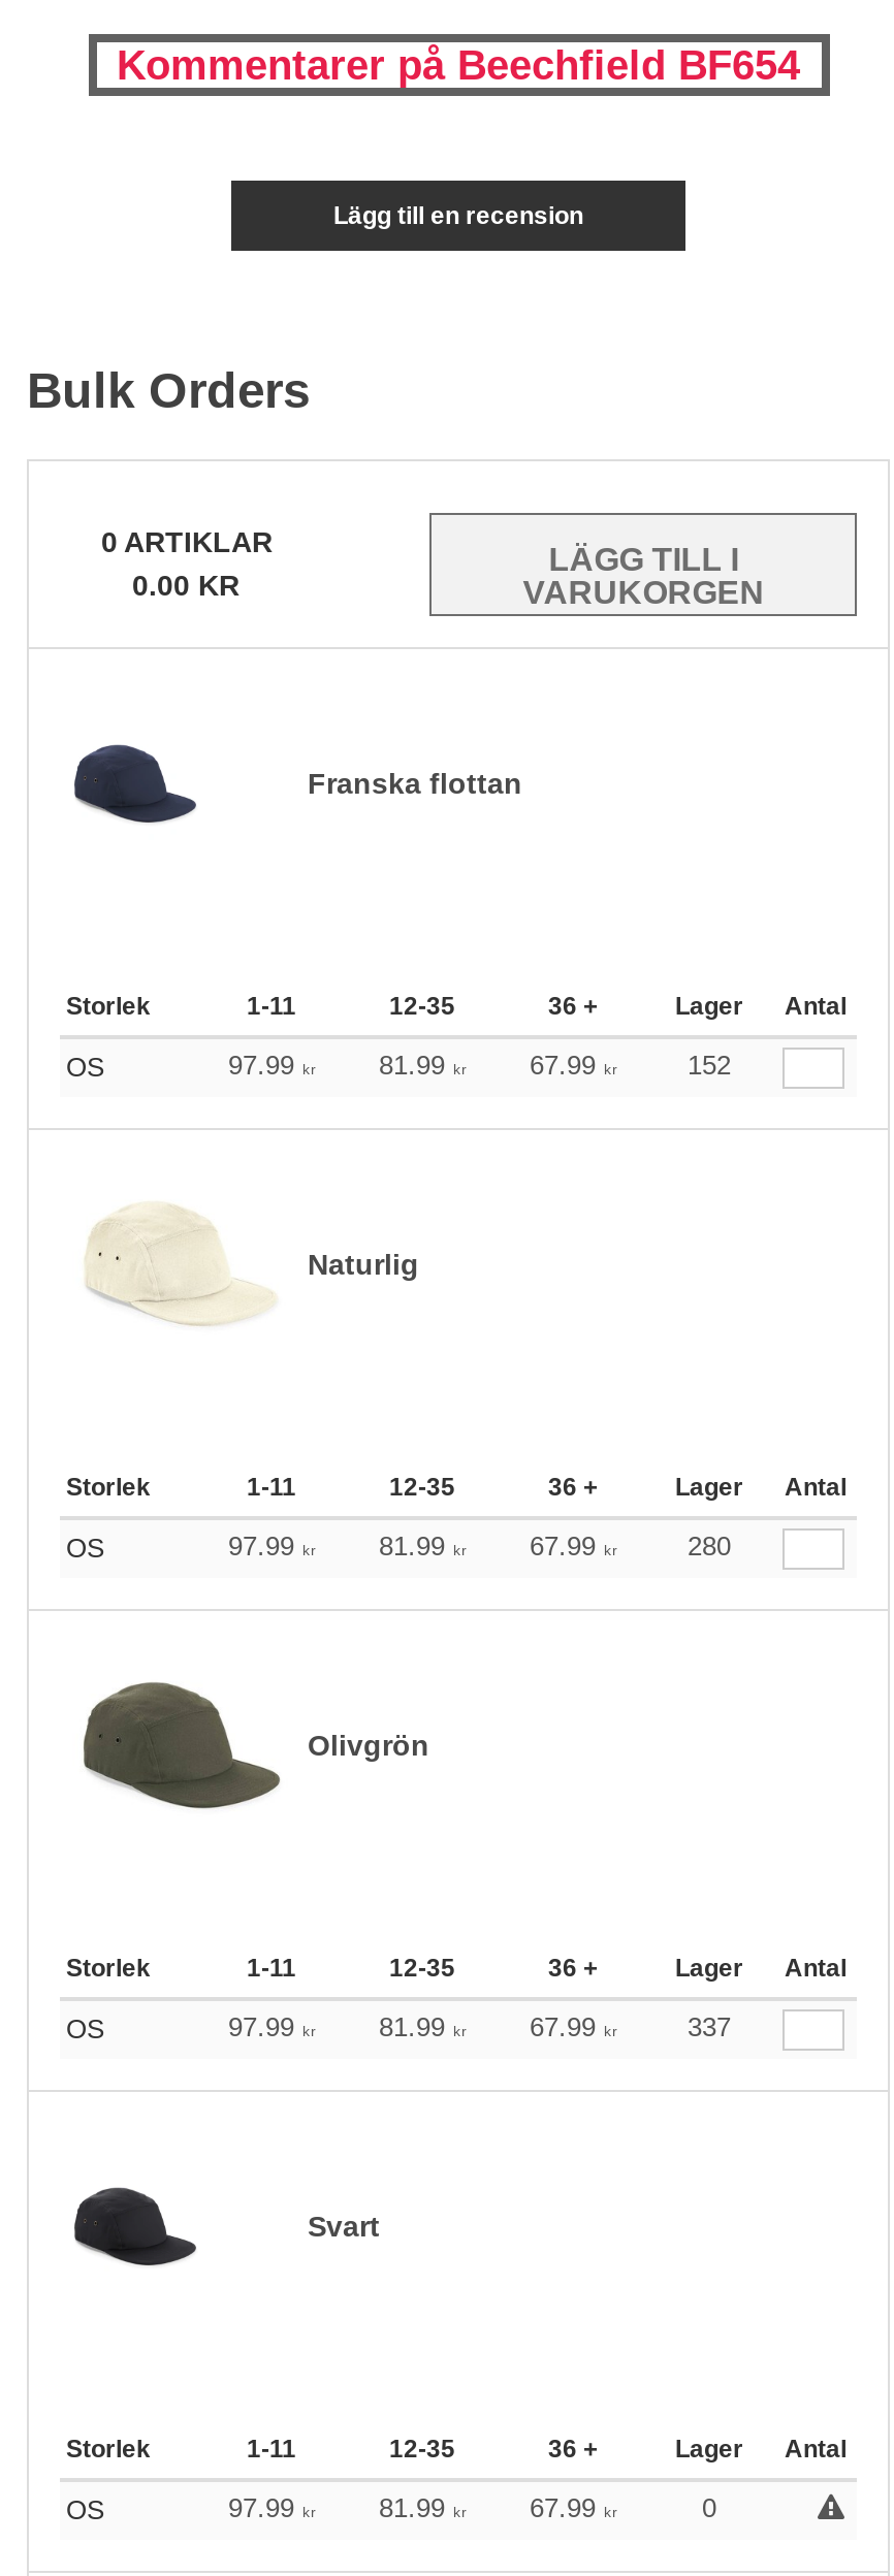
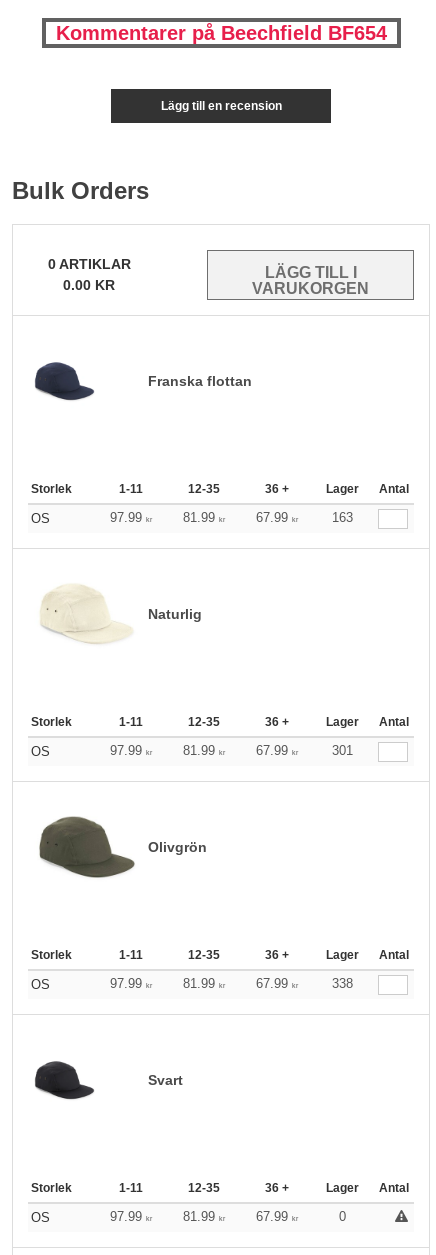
- 152
+ 163

- 280
+ 301

- 337
+ 338
